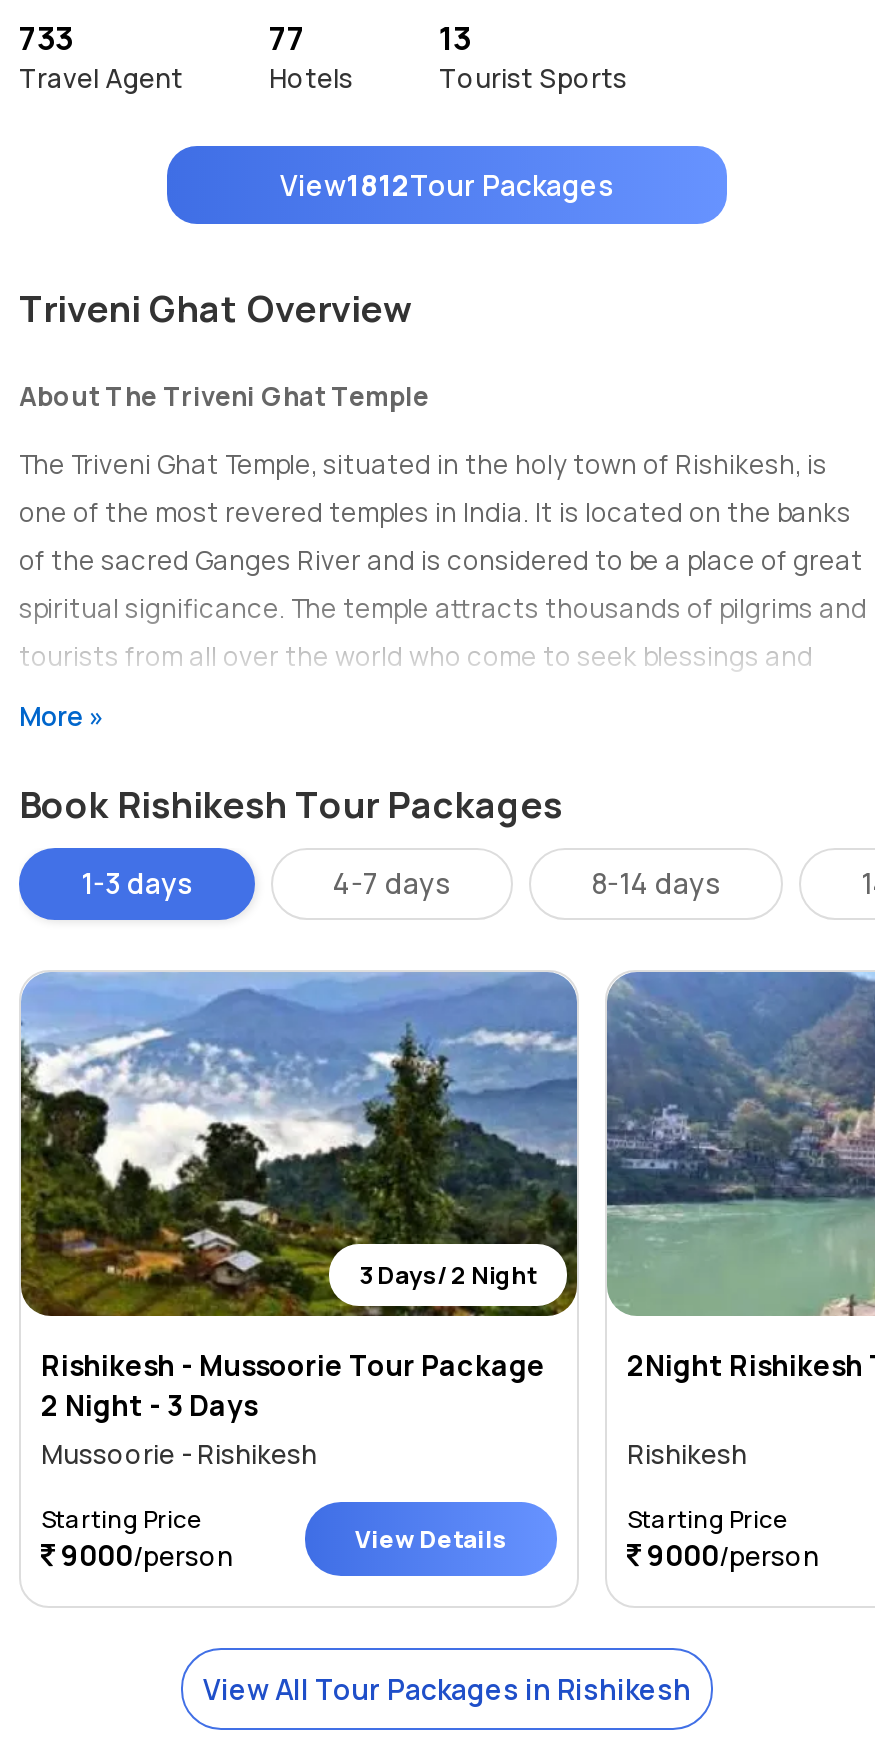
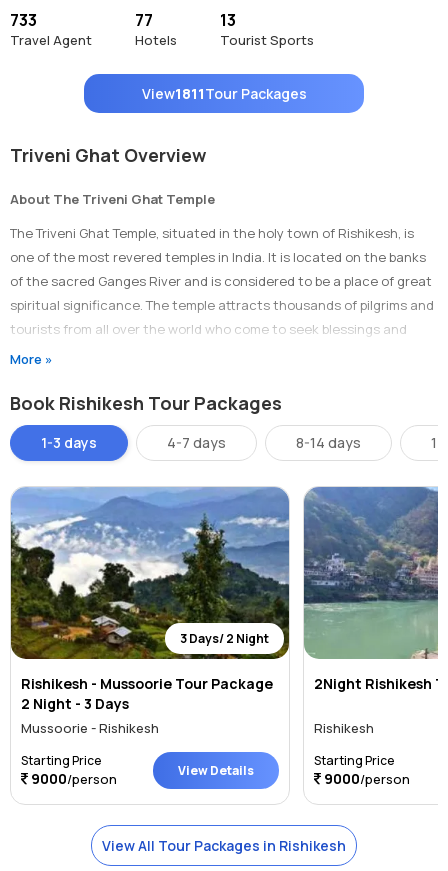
- View1812Tour Packages
+ View1811Tour Packages
